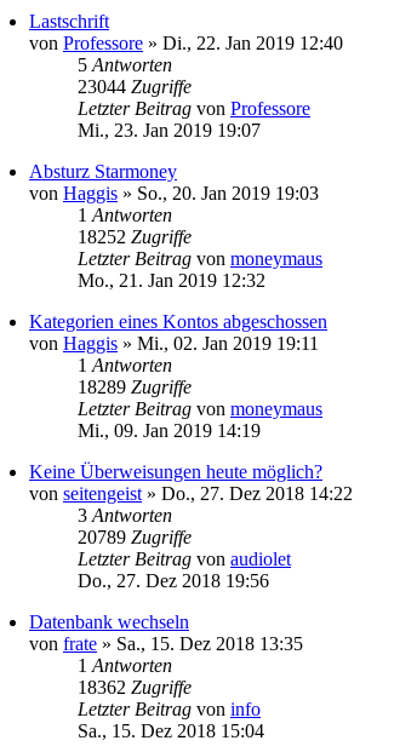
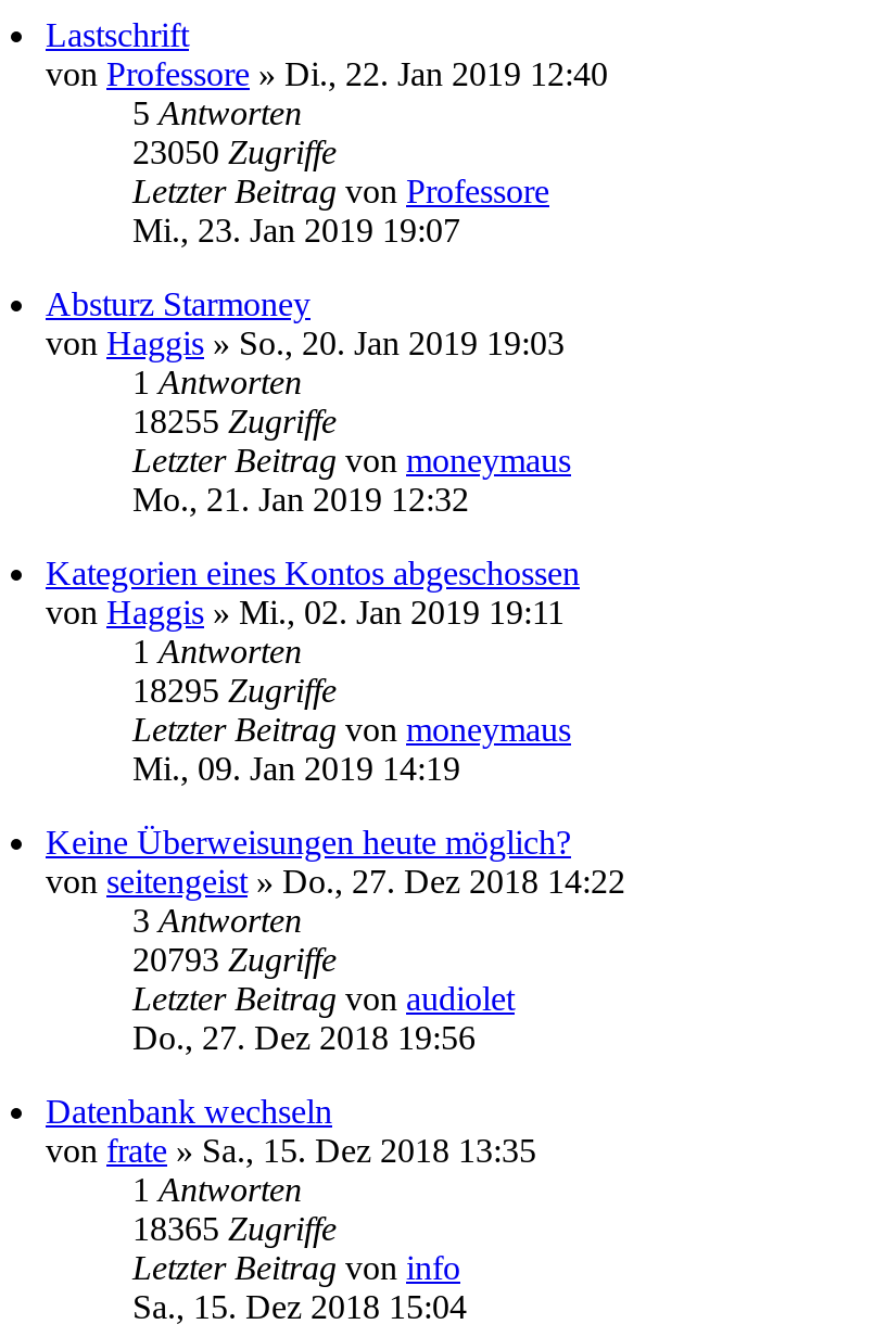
- 23044 Zugriffe
+ 23050 Zugriffe

- 18252 Zugriffe
+ 18255 Zugriffe

- 18289 Zugriffe
+ 18295 Zugriffe

- 20789 Zugriffe
+ 20793 Zugriffe

- 18362 Zugriffe
+ 18365 Zugriffe
